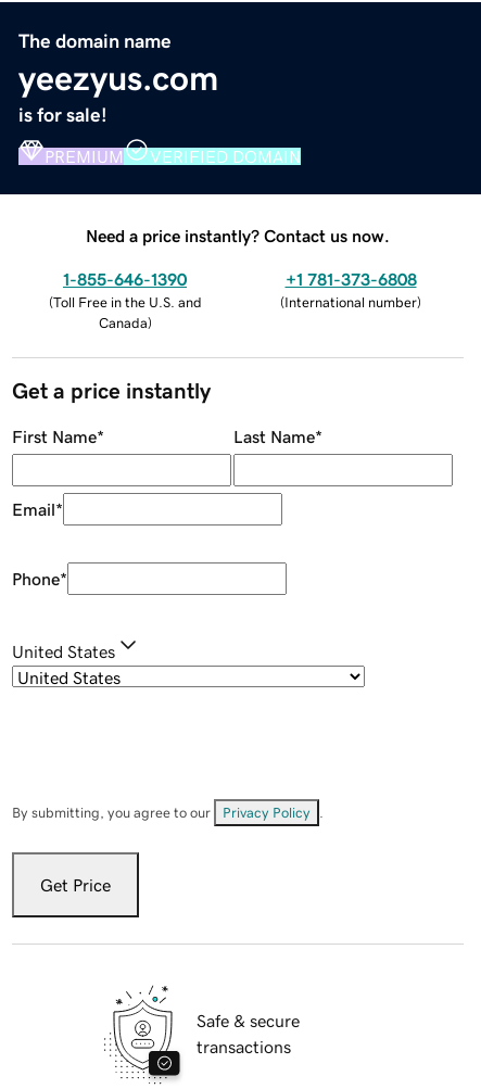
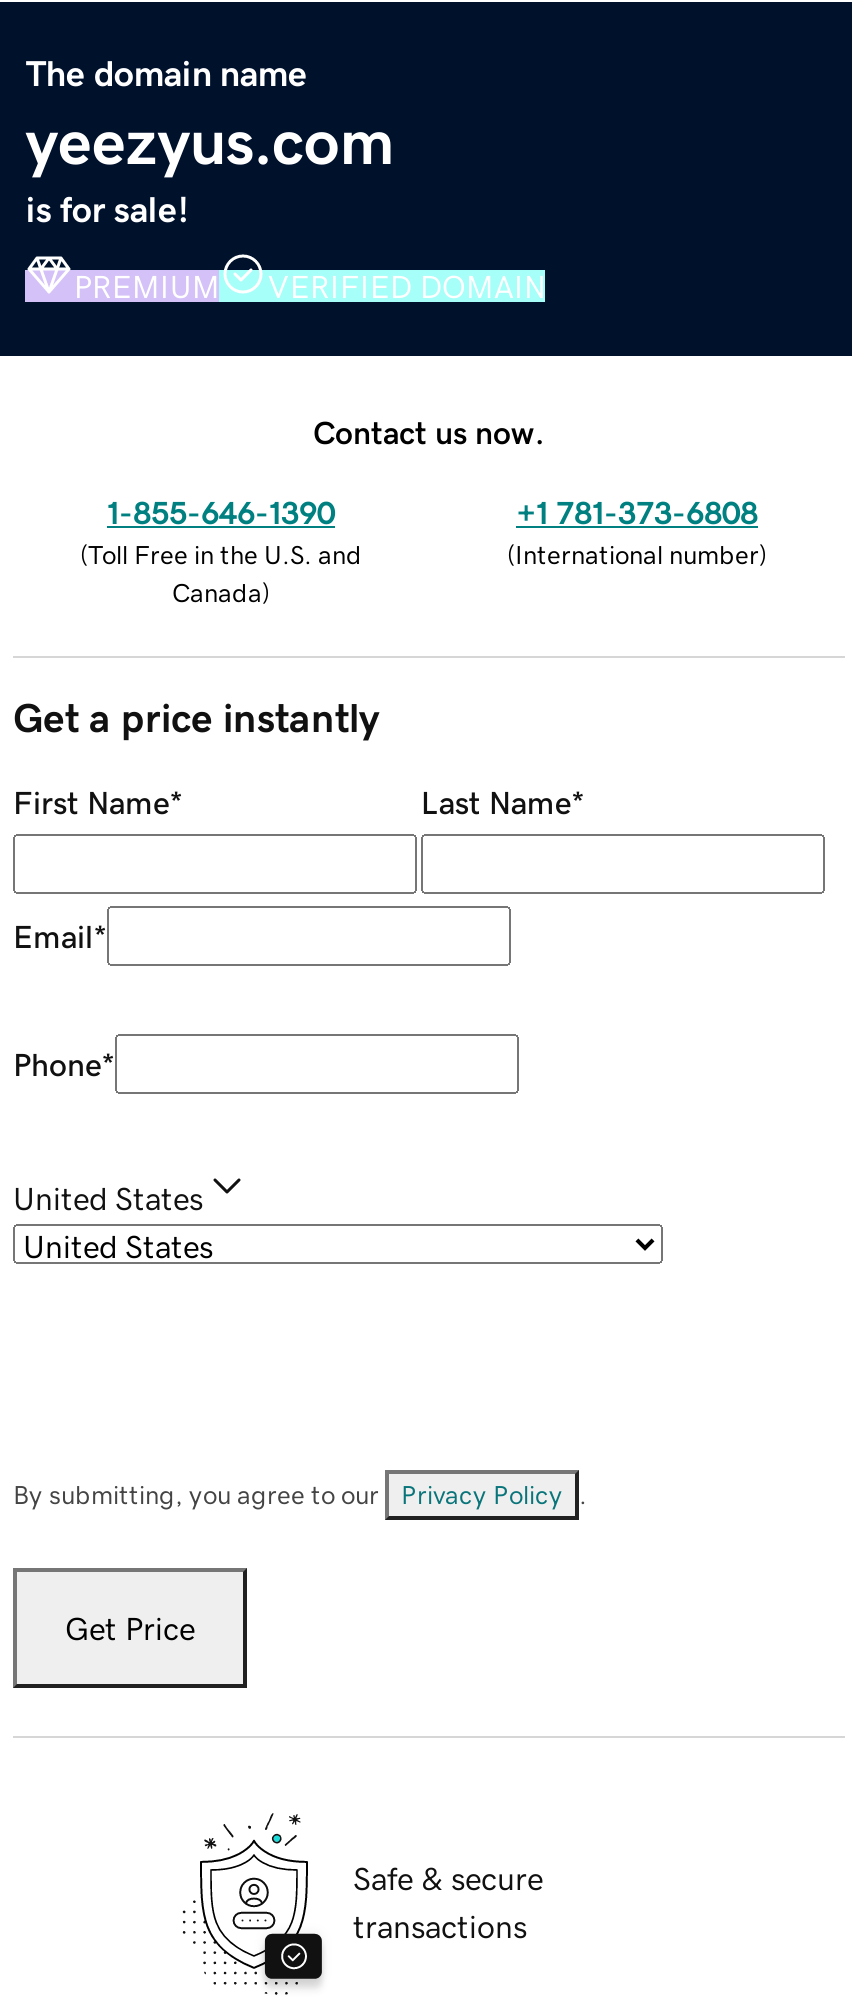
- Need a price instantly? Contact us now.
+ Contact us now.
